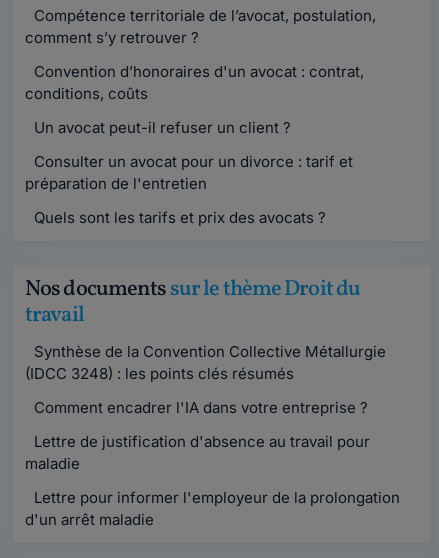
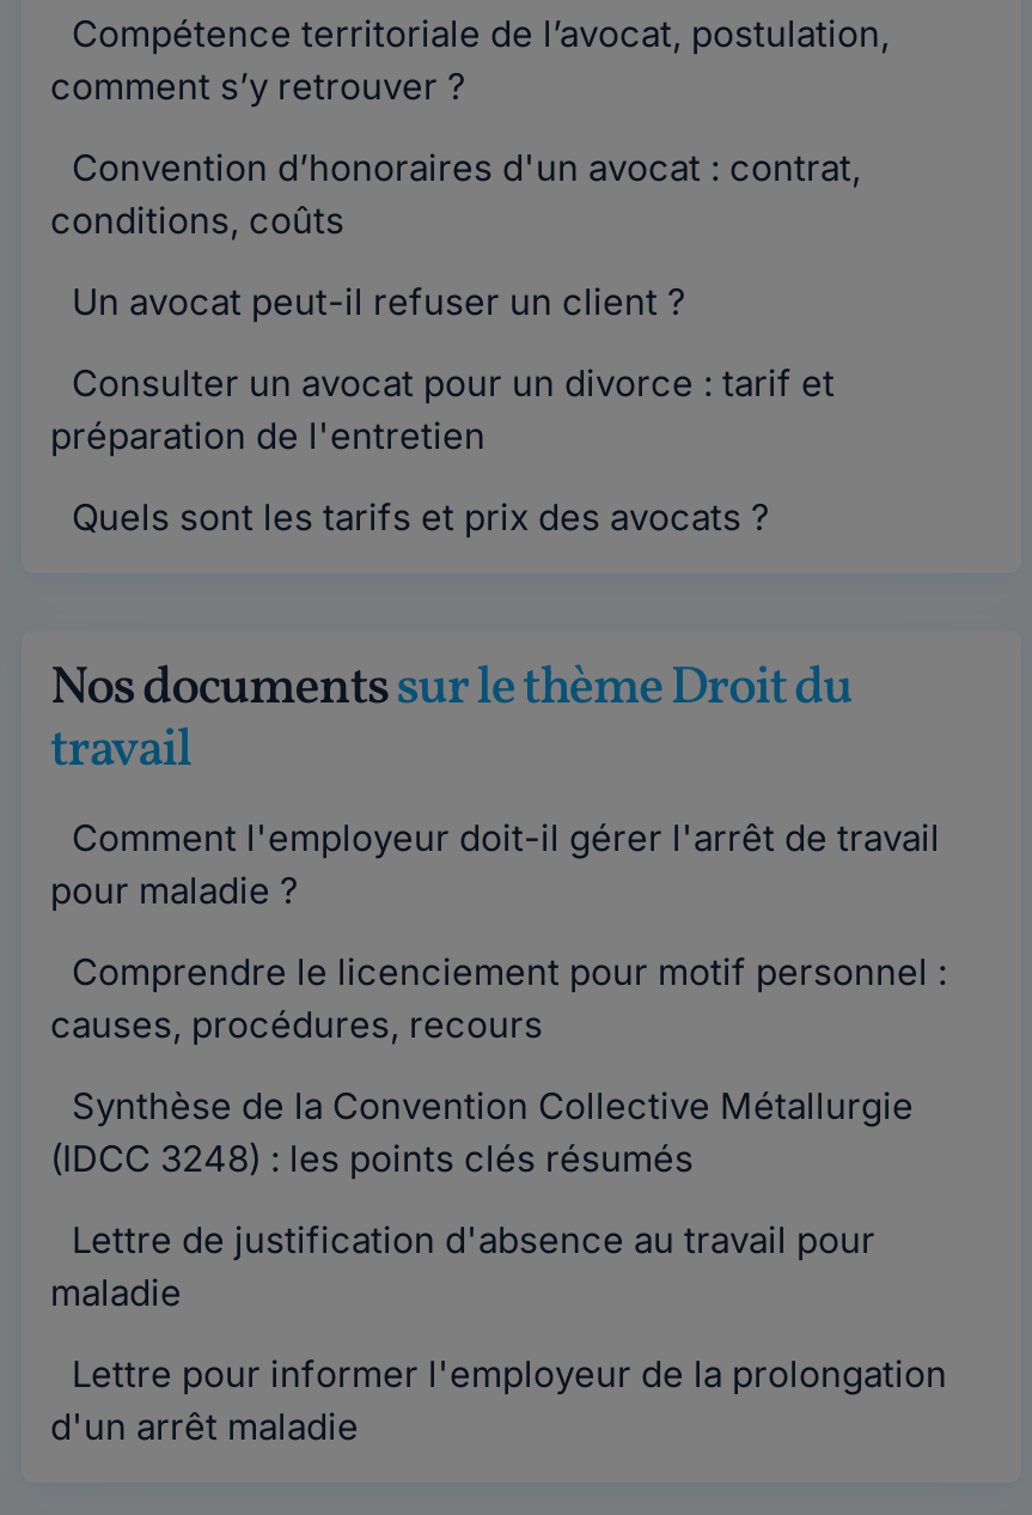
+ Comment l'employeur doit-il gérer l'arrêt de travail
+ pour maladie ?
+ Comprendre le licenciement pour motif personnel :
+ causes, procédures, recours

moved down: Synthèse de la Convention Collective Métallurgie | (IDCC 3248) : les points clés résumés

- Comment encadrer l'IA dans votre entreprise ?
